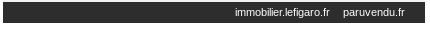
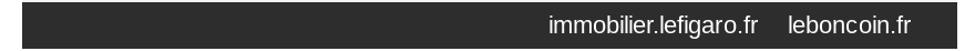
- paruvendu.fr
+ leboncoin.fr
